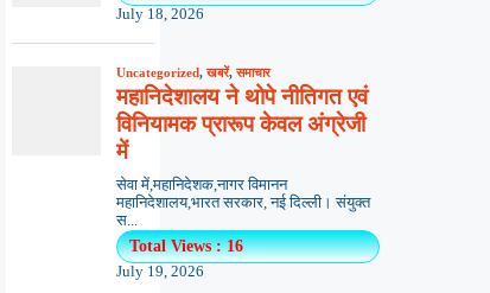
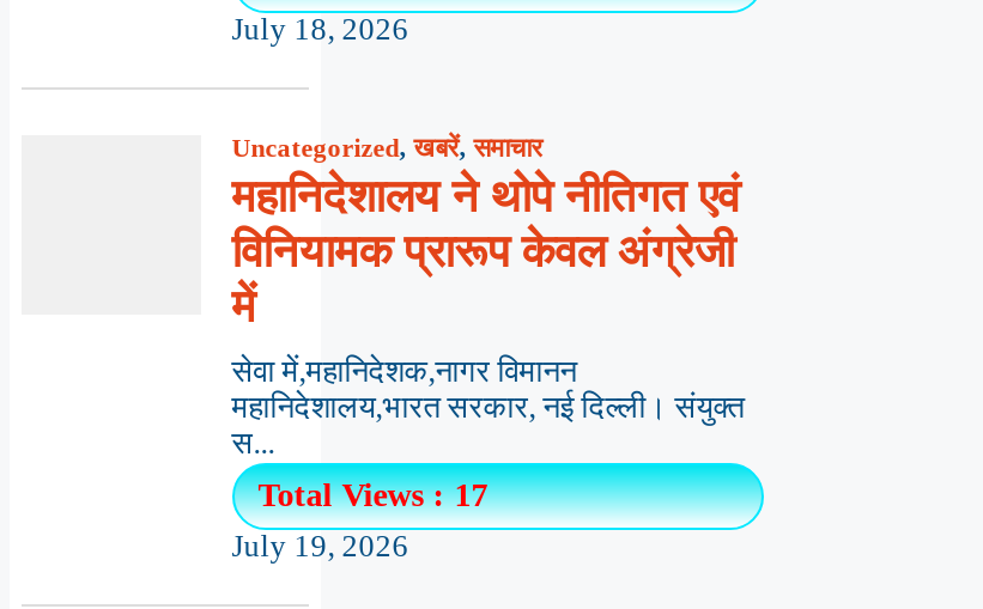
- Total Views : 16
+ Total Views : 17
